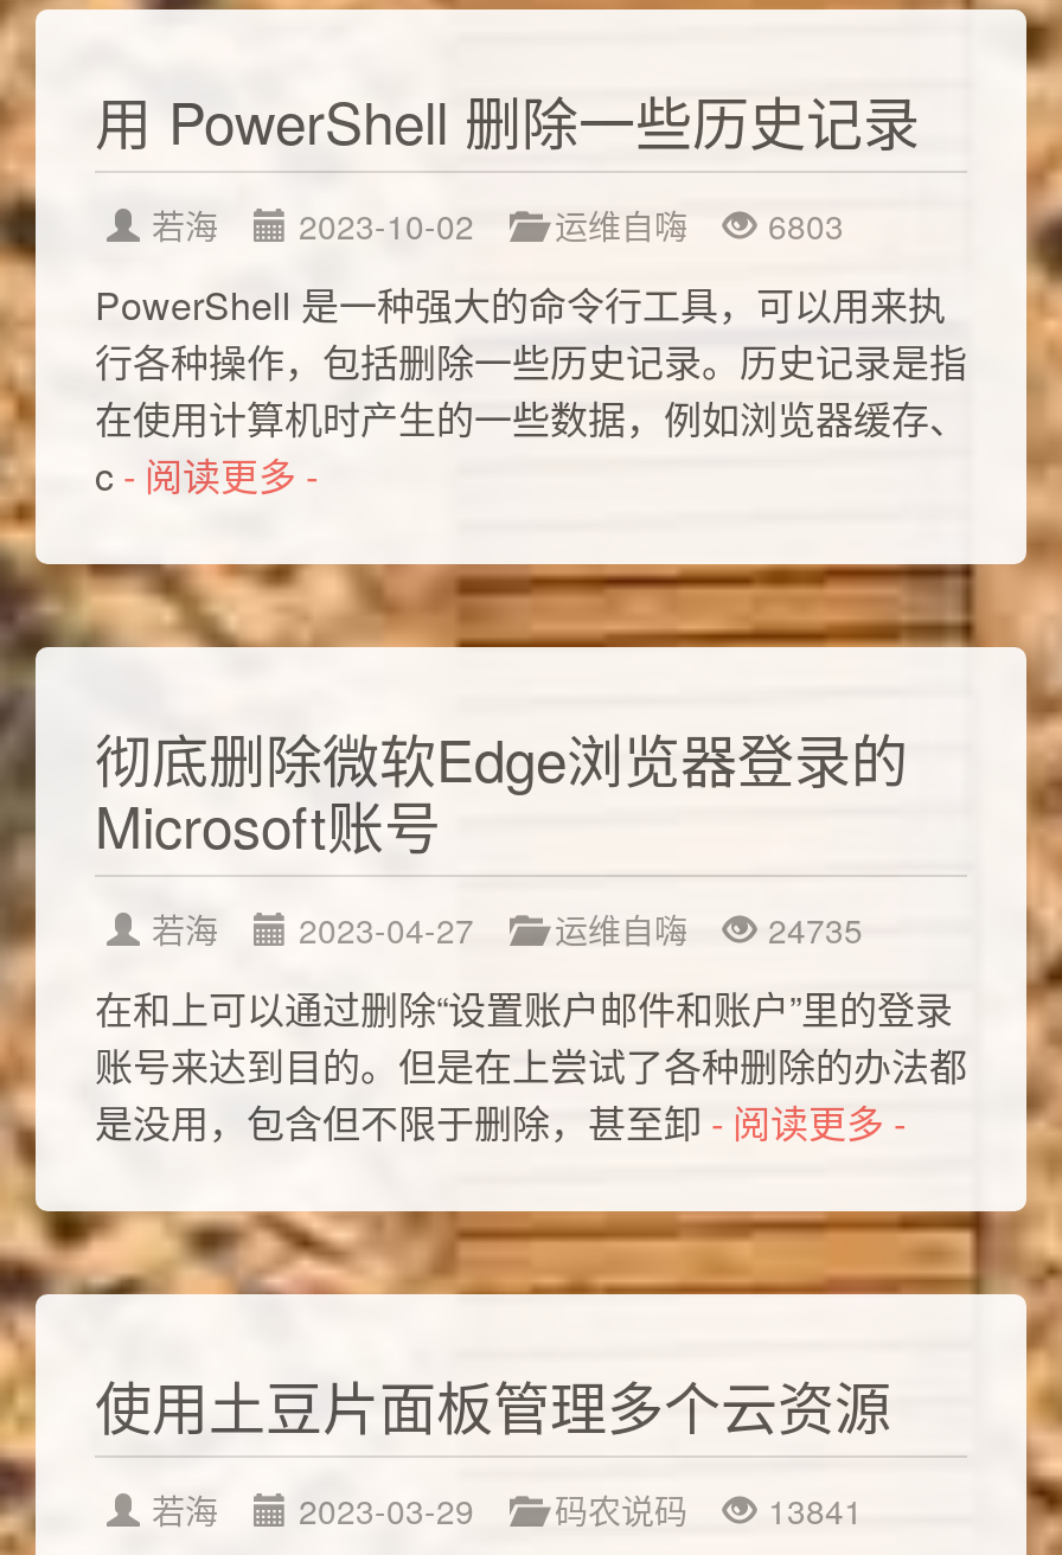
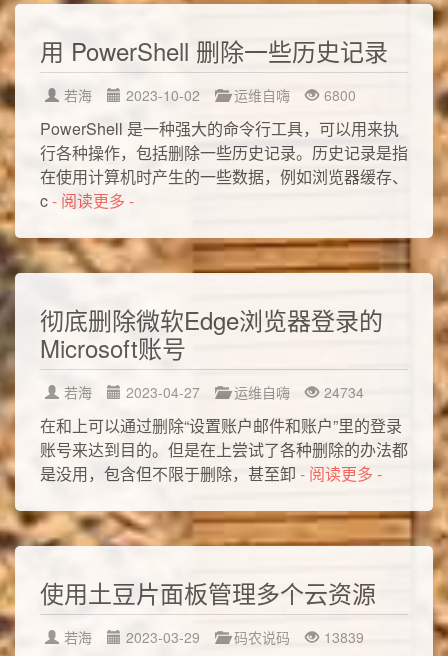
- 6803
+ 6800

- 24735
+ 24734

- 若海 2023-03-29 码农说码 13841
+ 若海 2023-03-29 码农说码 13839
